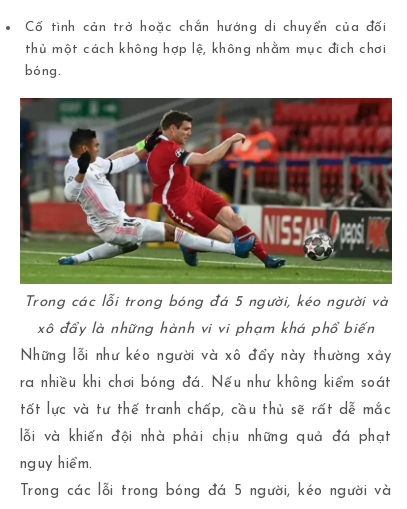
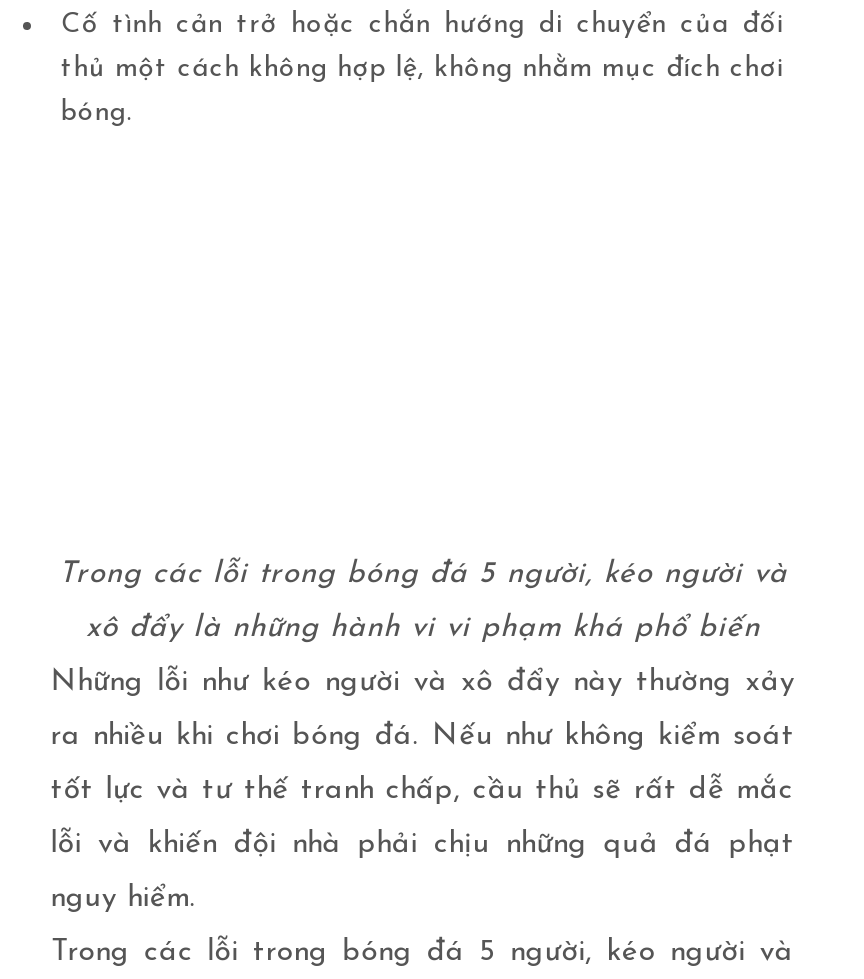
- [image]
